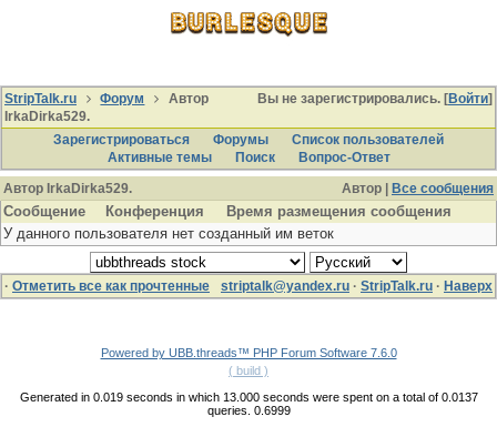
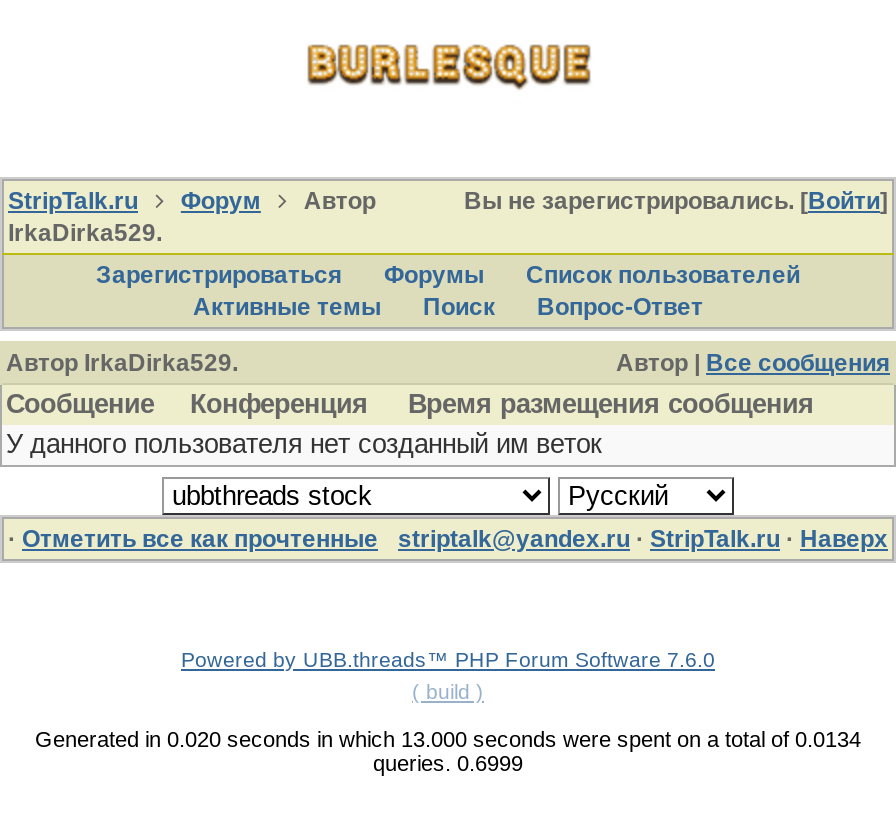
- Generated in 0.019 seconds in which 13.000 seconds were spent on a total of 0.0137
+ Generated in 0.020 seconds in which 13.000 seconds were spent on a total of 0.0134
